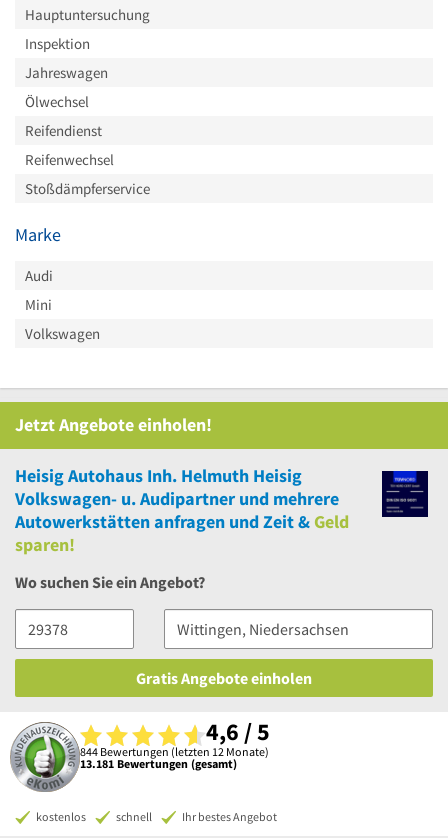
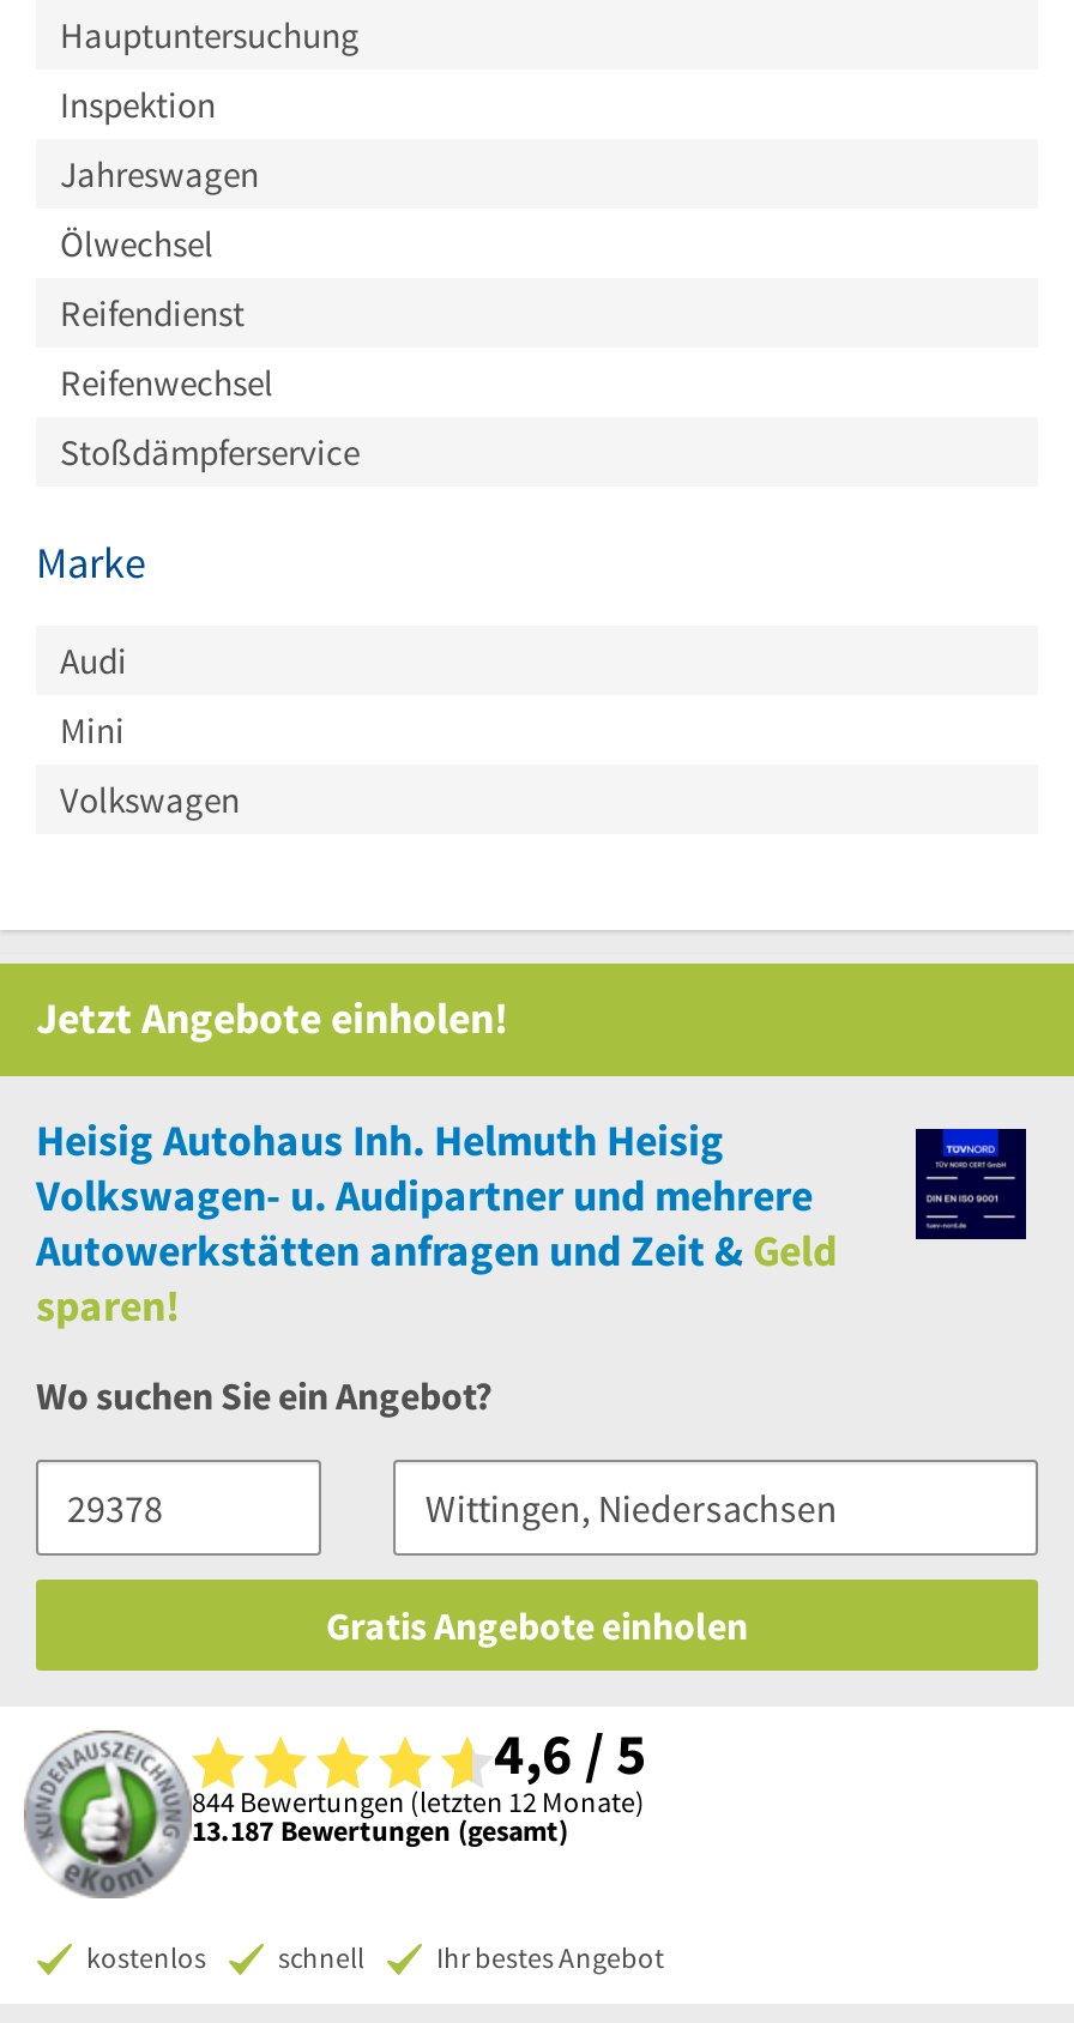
- 13.181 Bewertungen (gesamt)
+ 13.187 Bewertungen (gesamt)
